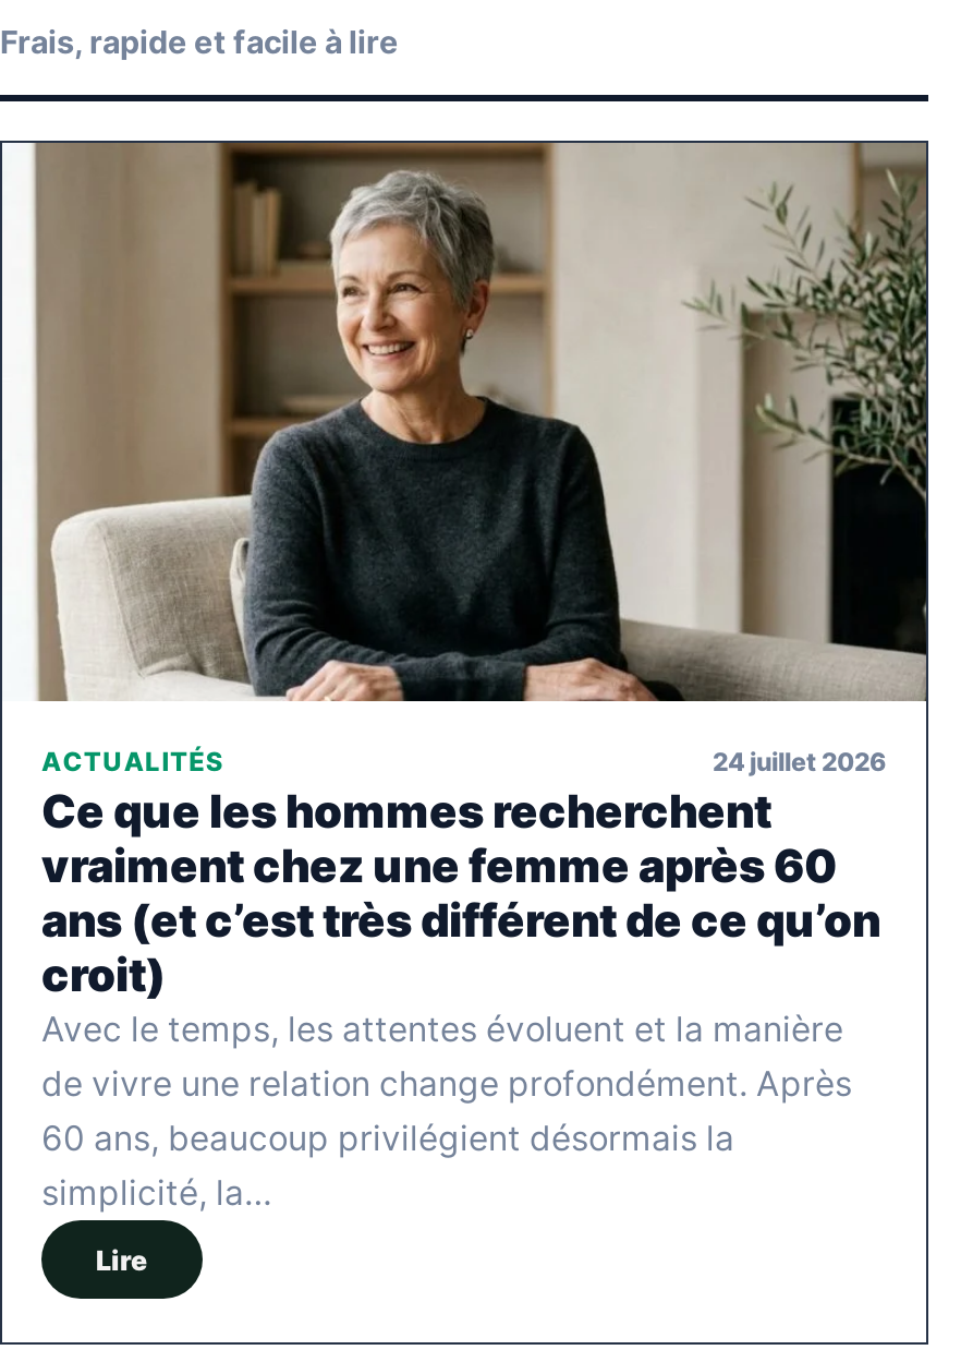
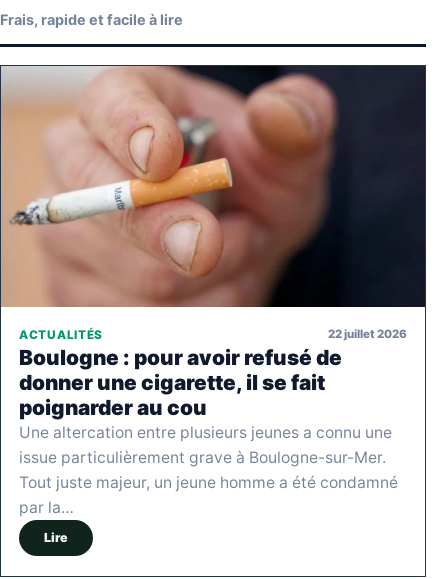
- [image]
- 24 juillet 2026
- Ce que les hommes recherchent
- vraiment chez une femme après 60
- ans (et c’est très différent de ce qu’on
- croit)
- Avec le temps, les attentes évoluent et la manière
- de vivre une relation change profondément. Après
- 60 ans, beaucoup privilégient désormais la
- simplicité, la…
+ [image]
+ 22 juillet 2026
+ Boulogne : pour avoir refusé de
+ donner une cigarette, il se fait
+ poignarder au cou
+ Une altercation entre plusieurs jeunes a connu une
+ issue particulièrement grave à Boulogne-sur-Mer.
+ Tout juste majeur, un jeune homme a été condamné
+ par la…
